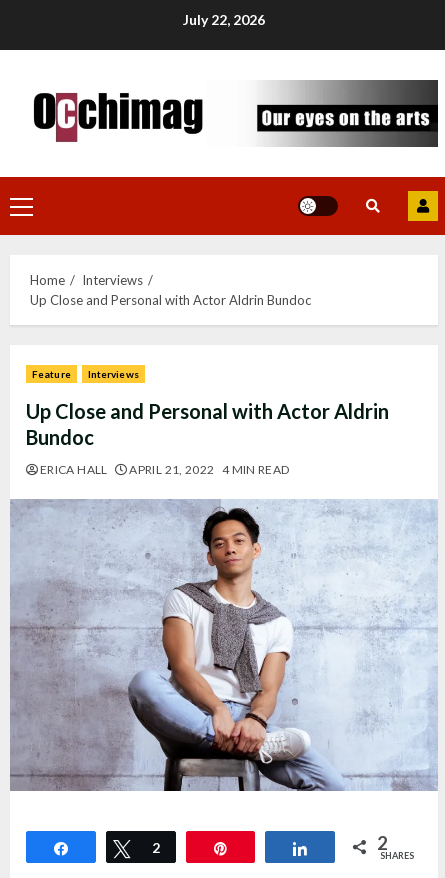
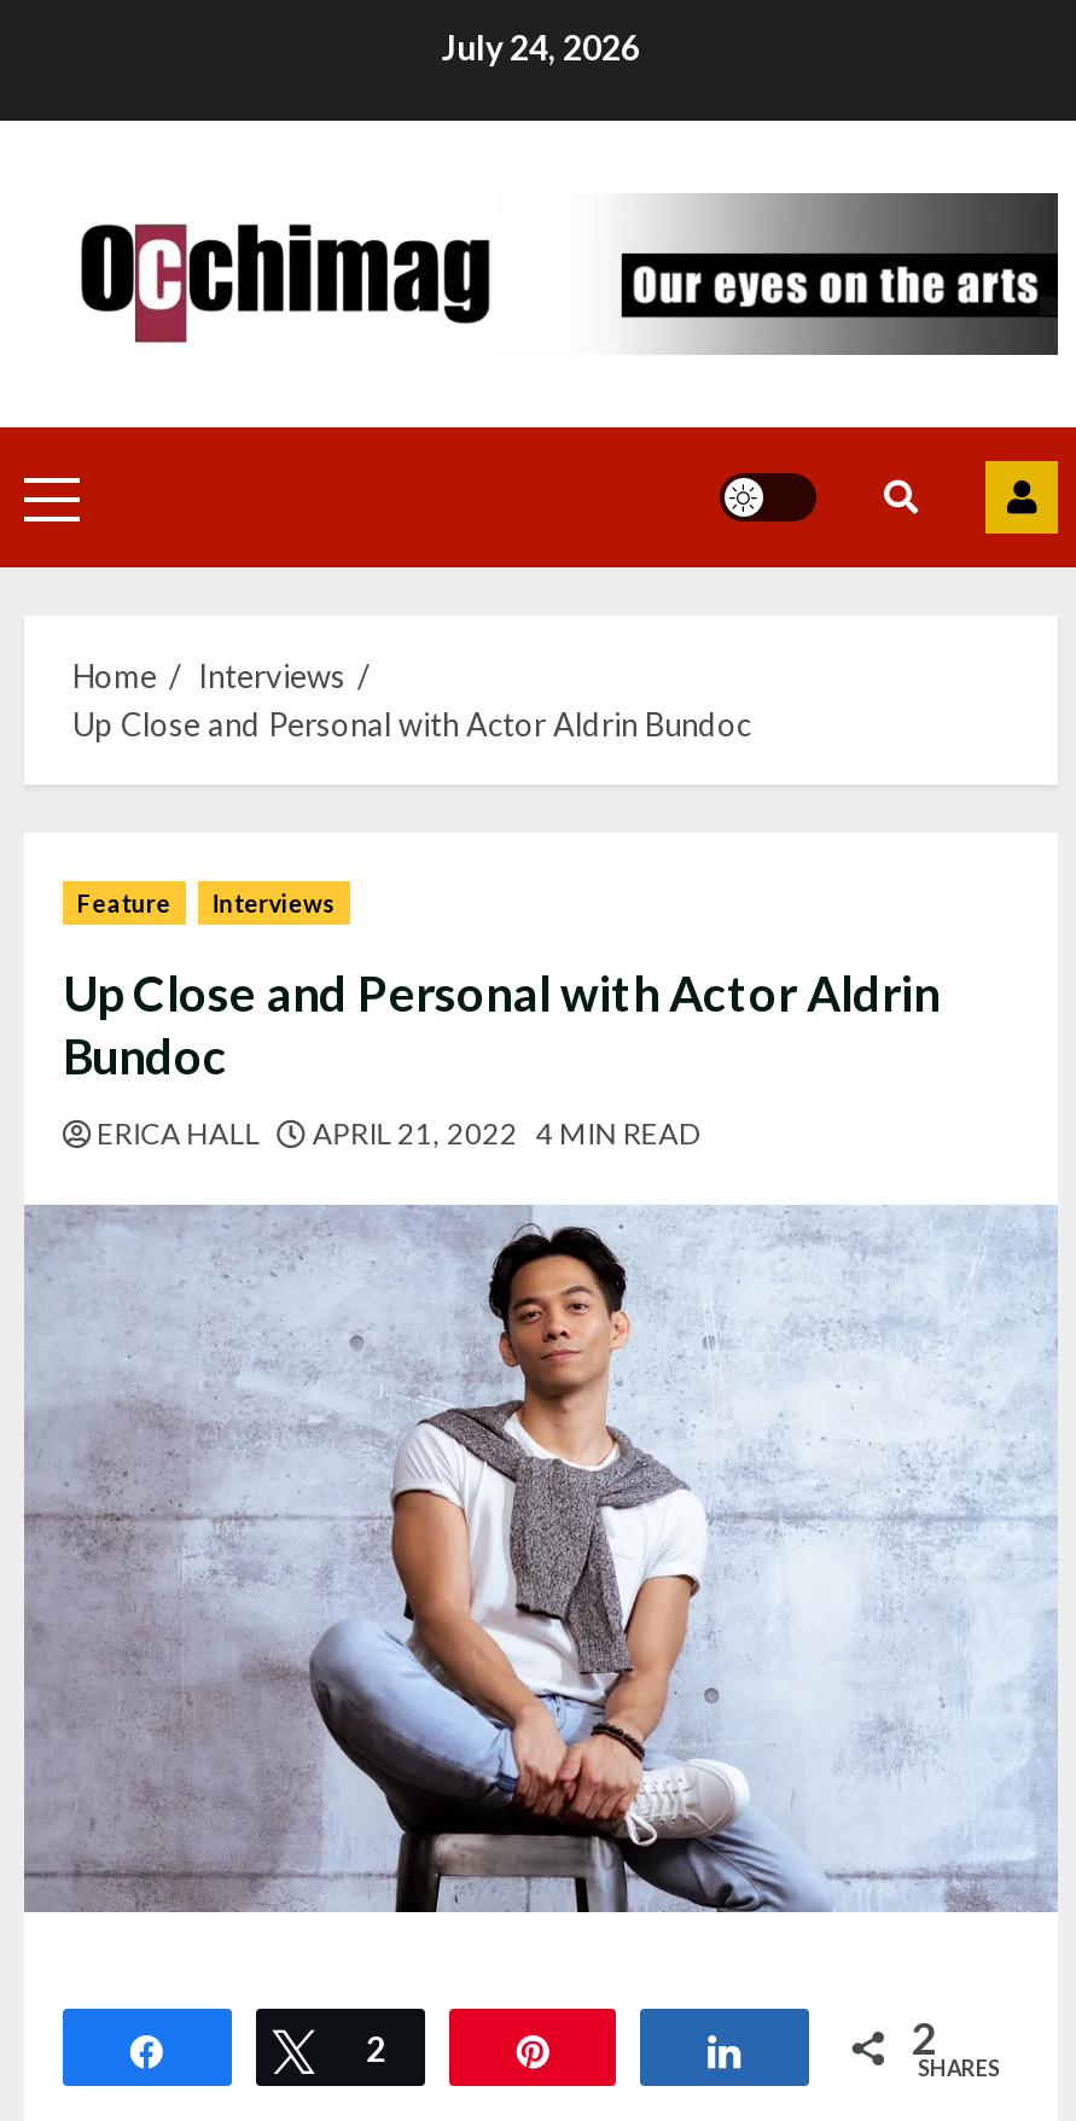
- July 22, 2026
+ July 24, 2026
